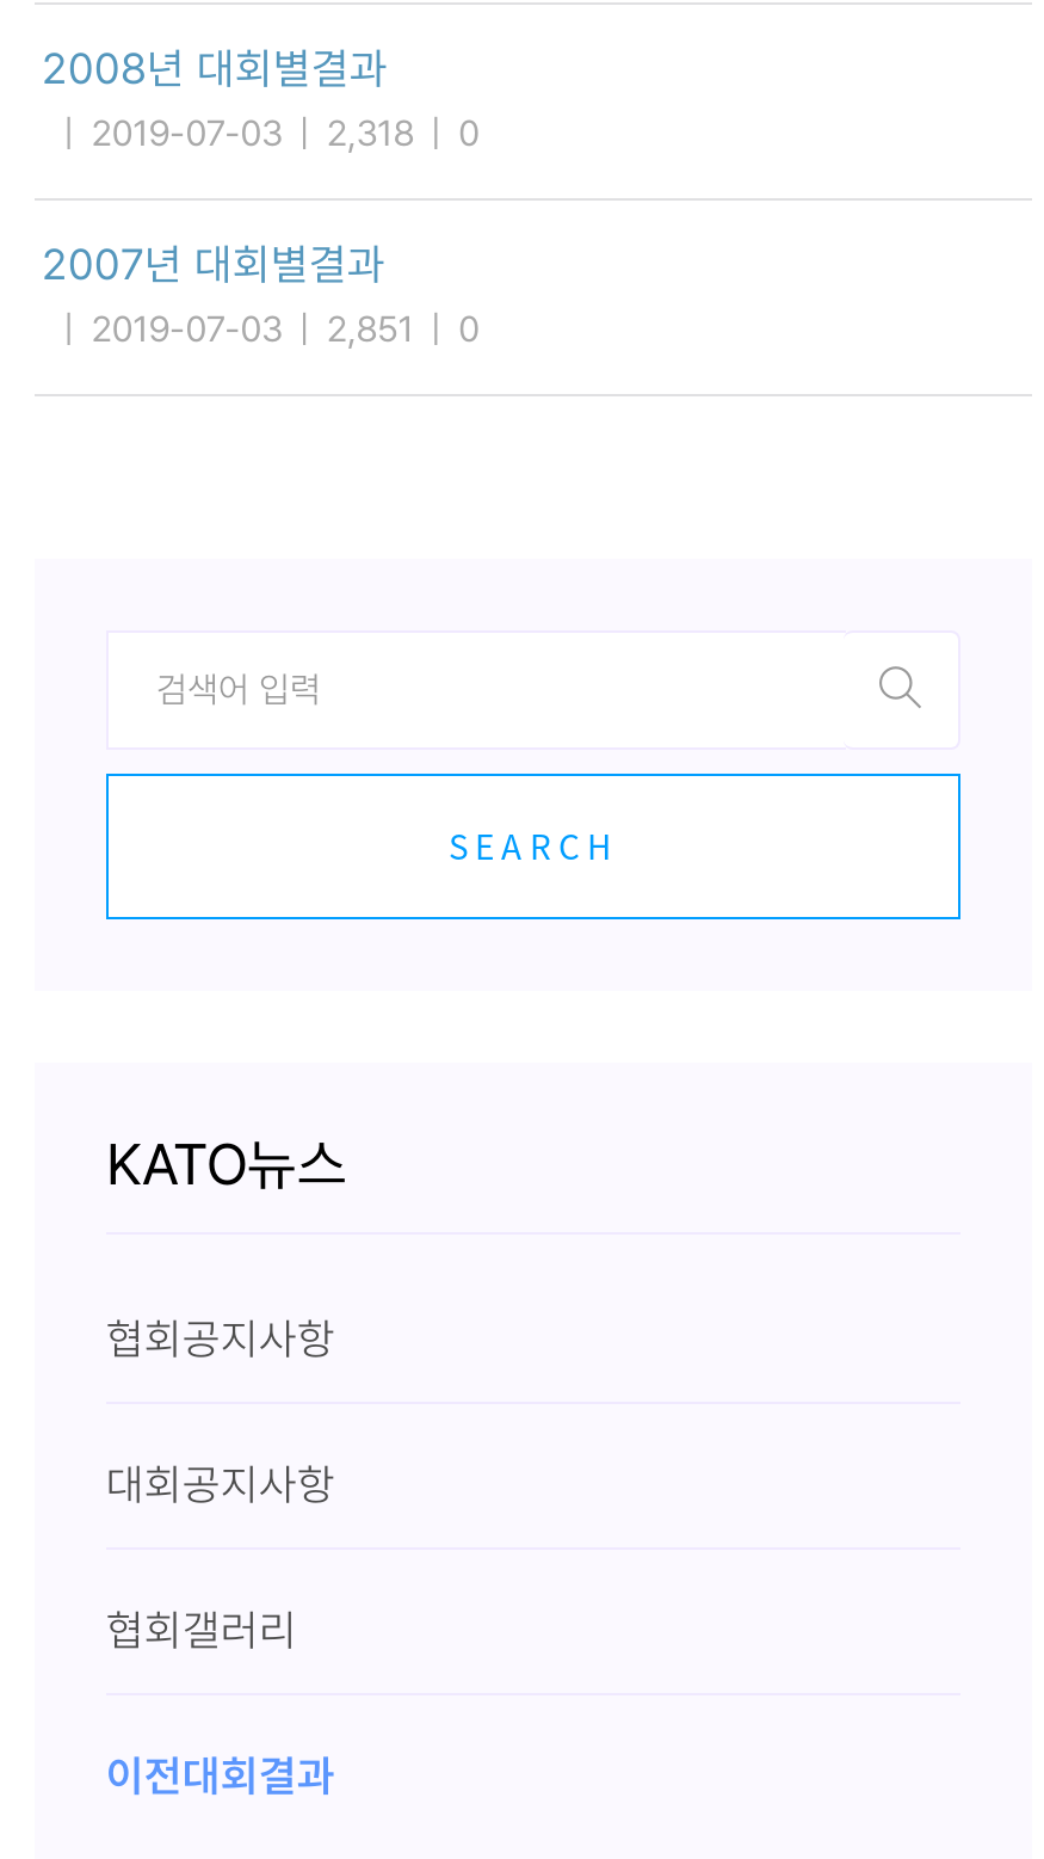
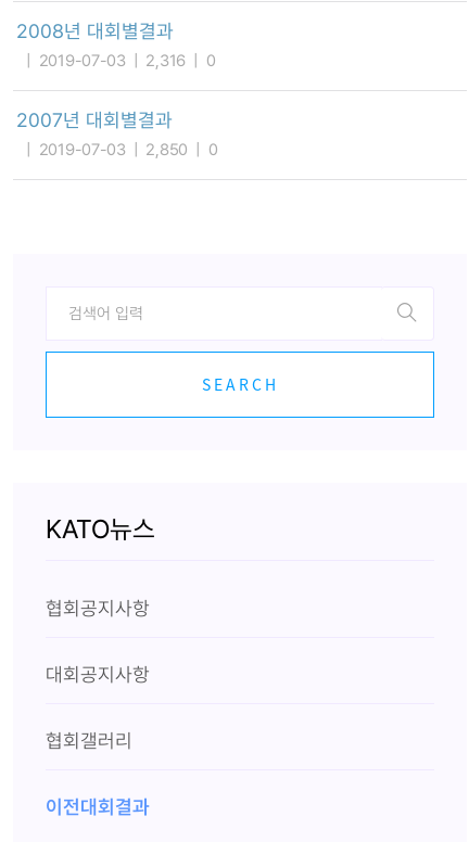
- 2019-07-03 2,318 0
+ 2019-07-03 2,316 0

- 2019-07-03 2,851 0
+ 2019-07-03 2,850 0
